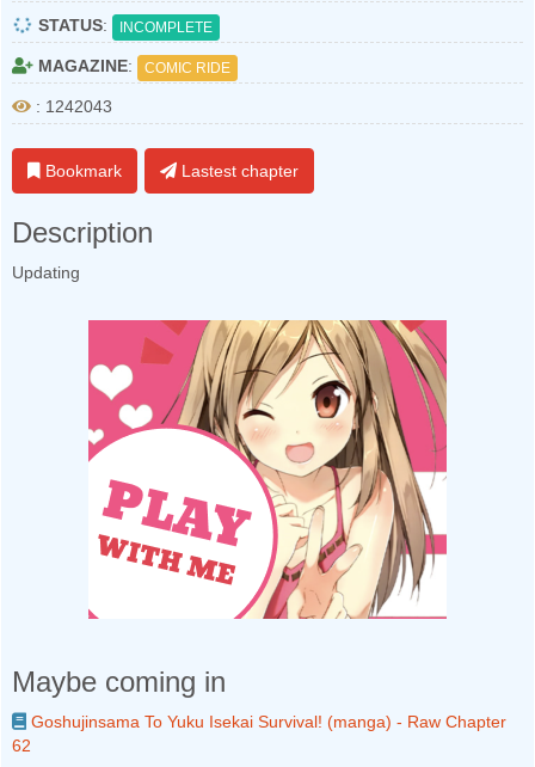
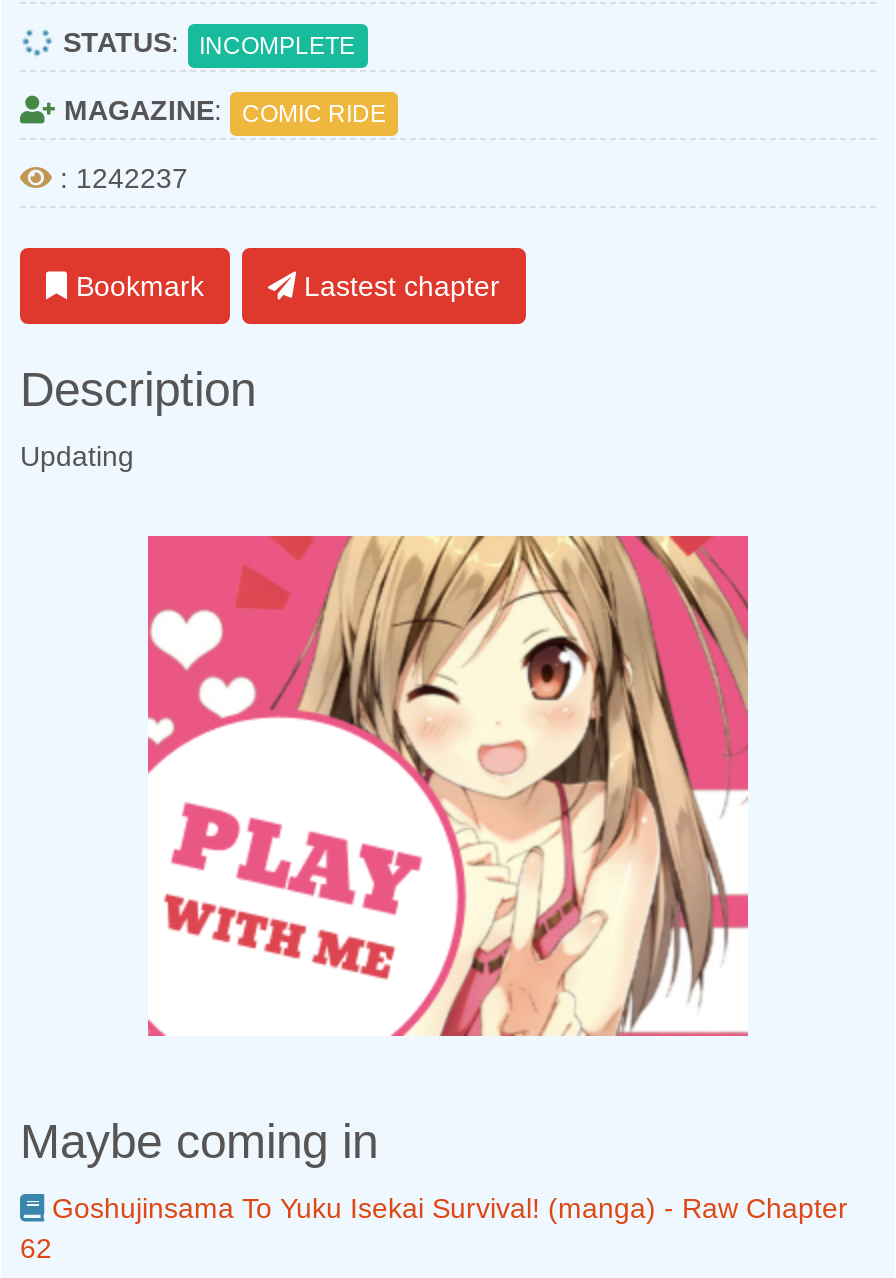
- : 1242043
+ : 1242237
